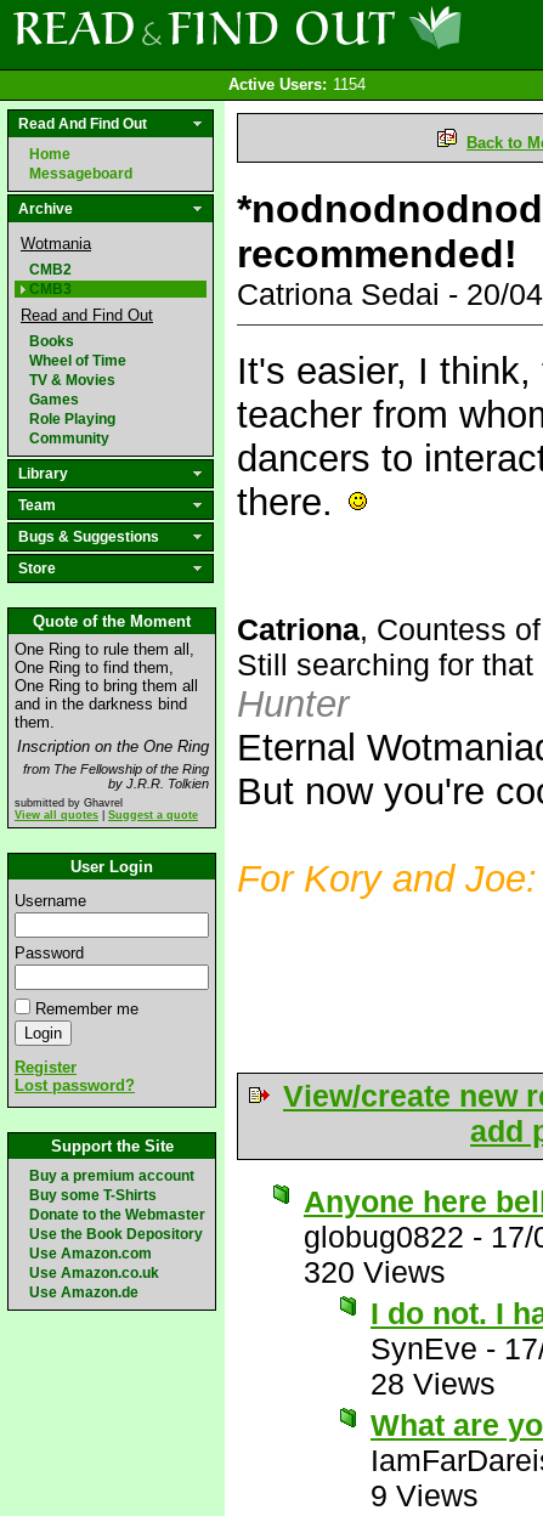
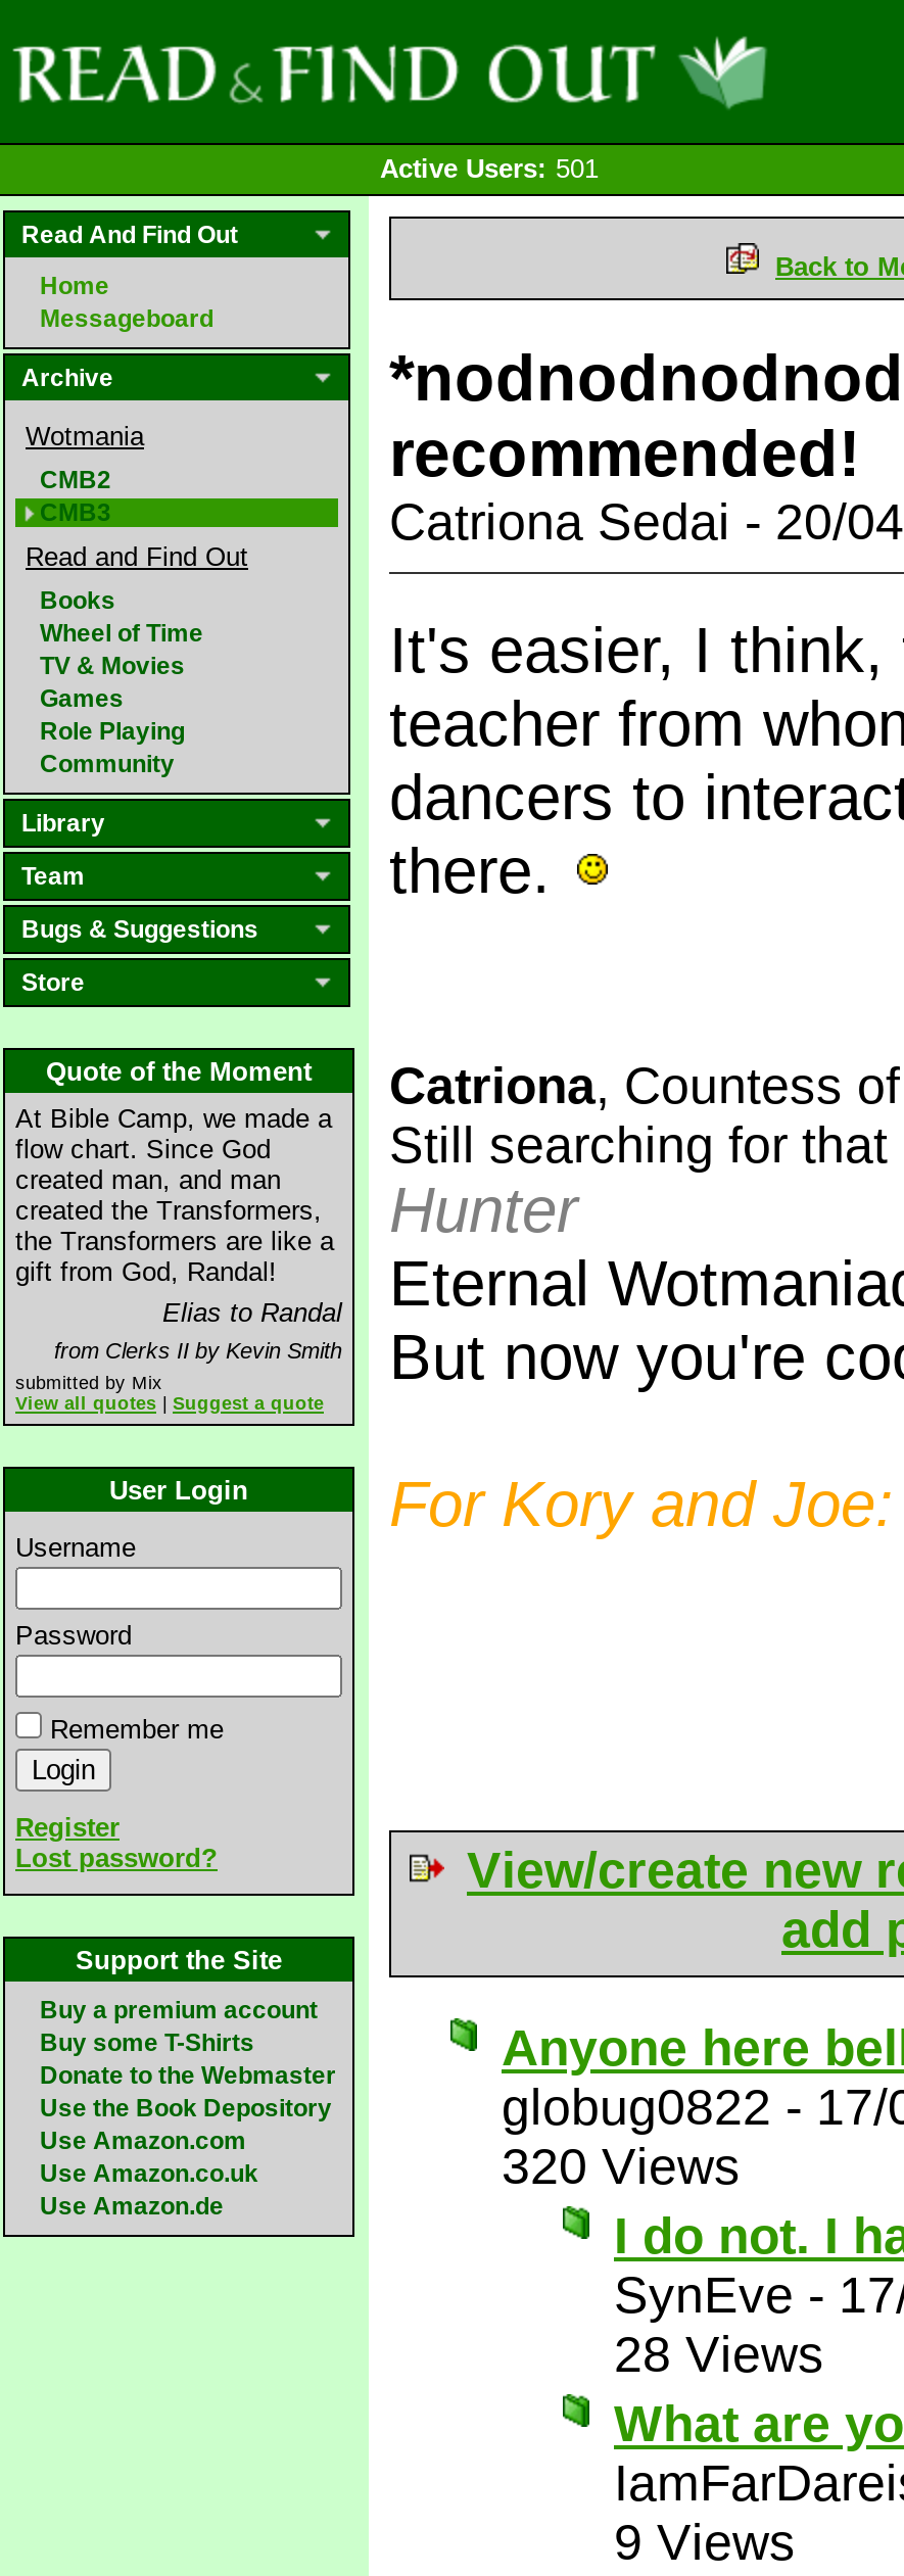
- Active Users: 1154
+ Active Users: 501

- One Ring to rule them all,
- One Ring to find them,
- One Ring to bring them all
- and in the darkness bind
- them.
- Inscription on the One Ring
- from The Fellowship of the Ring
- by J.R.R. Tolkien
- submitted by Ghavrel
+ At Bible Camp, we made a
+ flow chart. Since God
+ created man, and man
+ created the Transformers,
+ the Transformers are like a
+ gift from God, Randal!
+ Elias to Randal
+ from Clerks II by Kevin Smith
+ submitted by Mix
